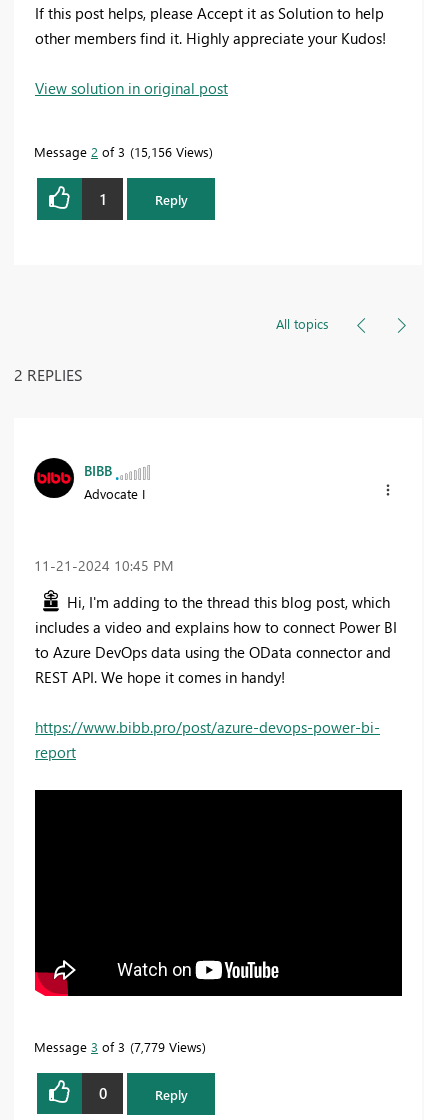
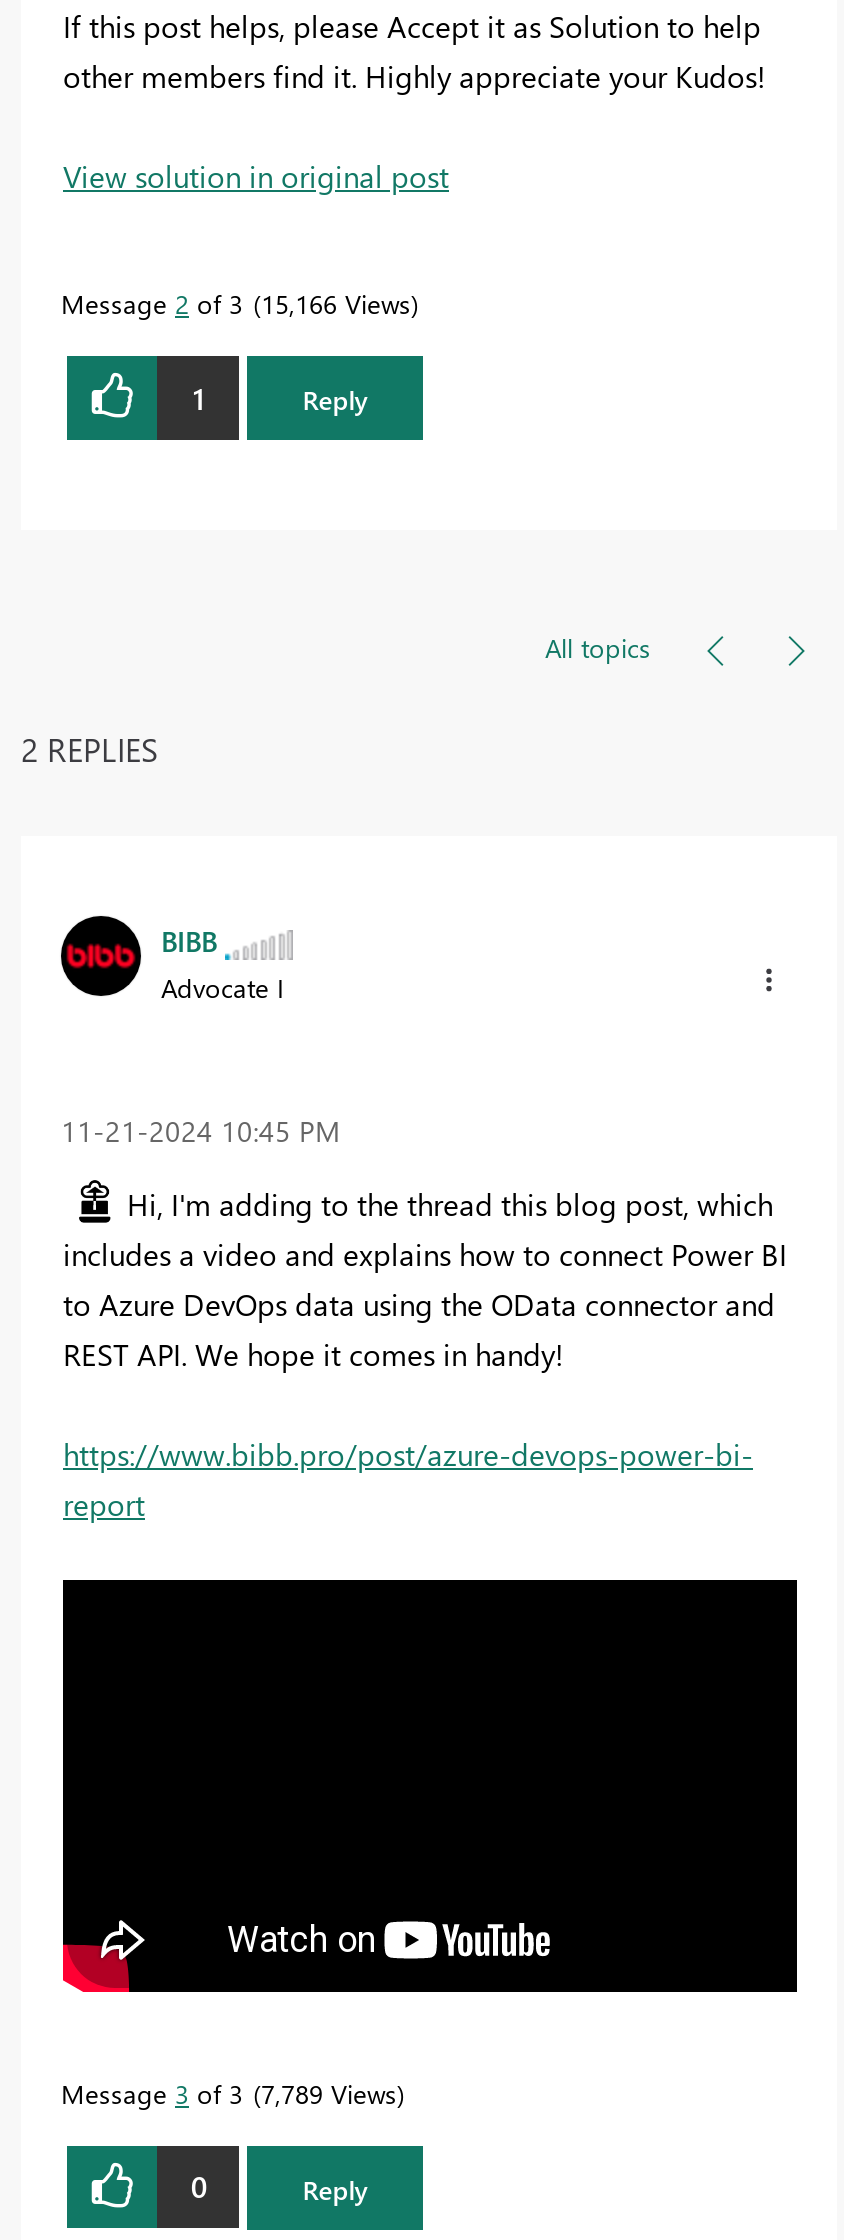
- Message 2 of 3 15,156 Views
+ Message 2 of 3 15,166 Views

- Message 3 of 3 7,779 Views
+ Message 3 of 3 7,789 Views
